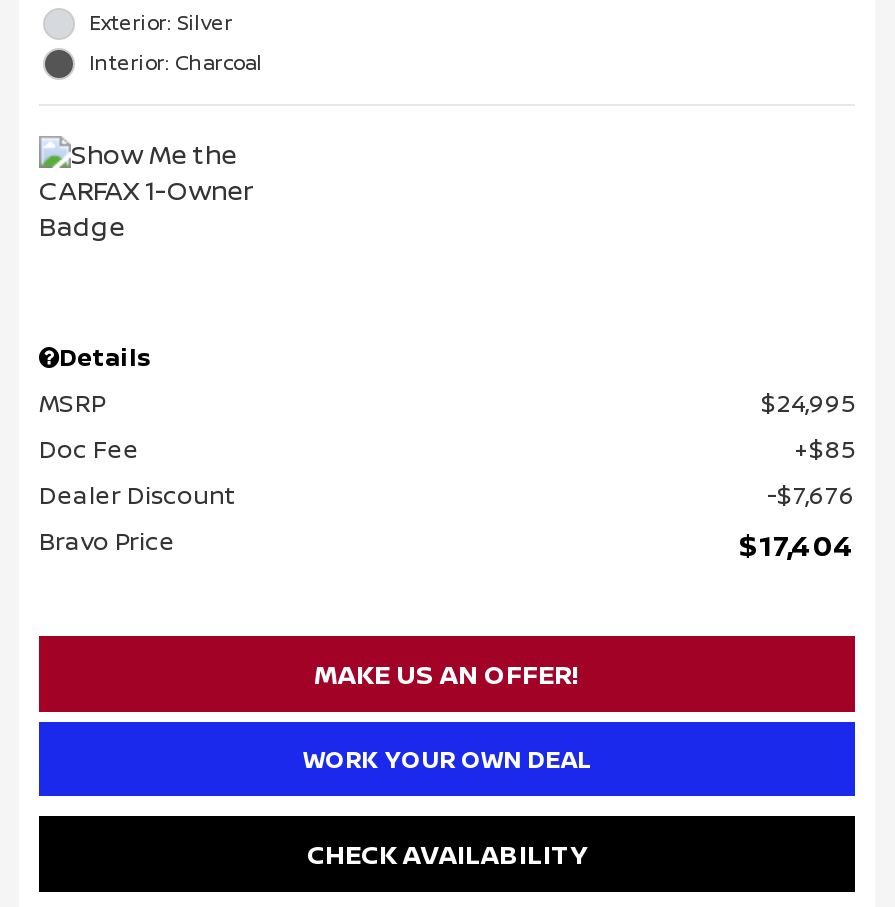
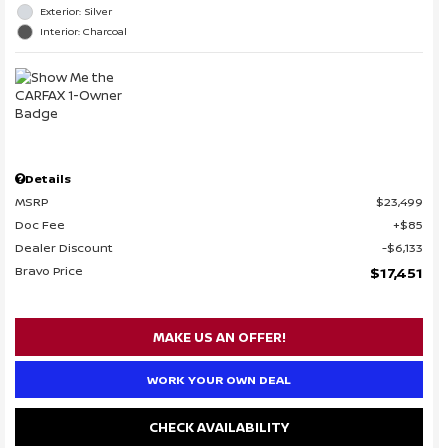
- $24,995
+ $23,499

- $7,676
+ $6,133

- $17,404
+ $17,451
